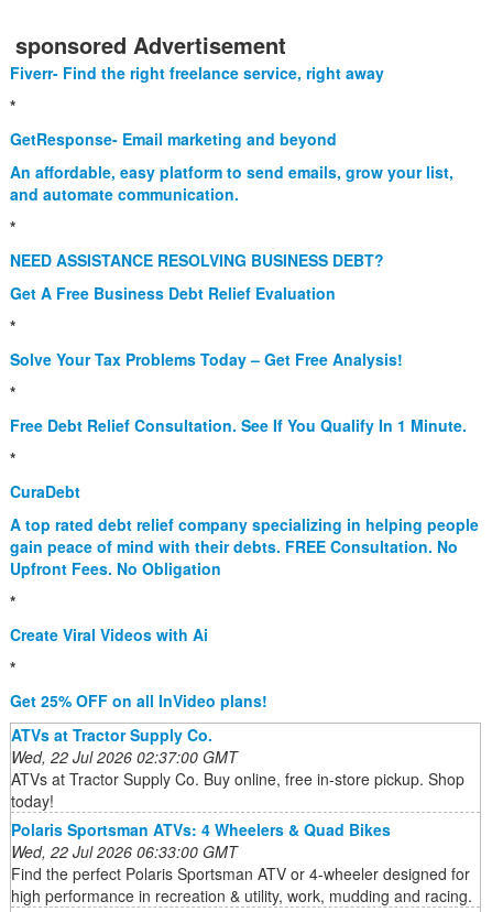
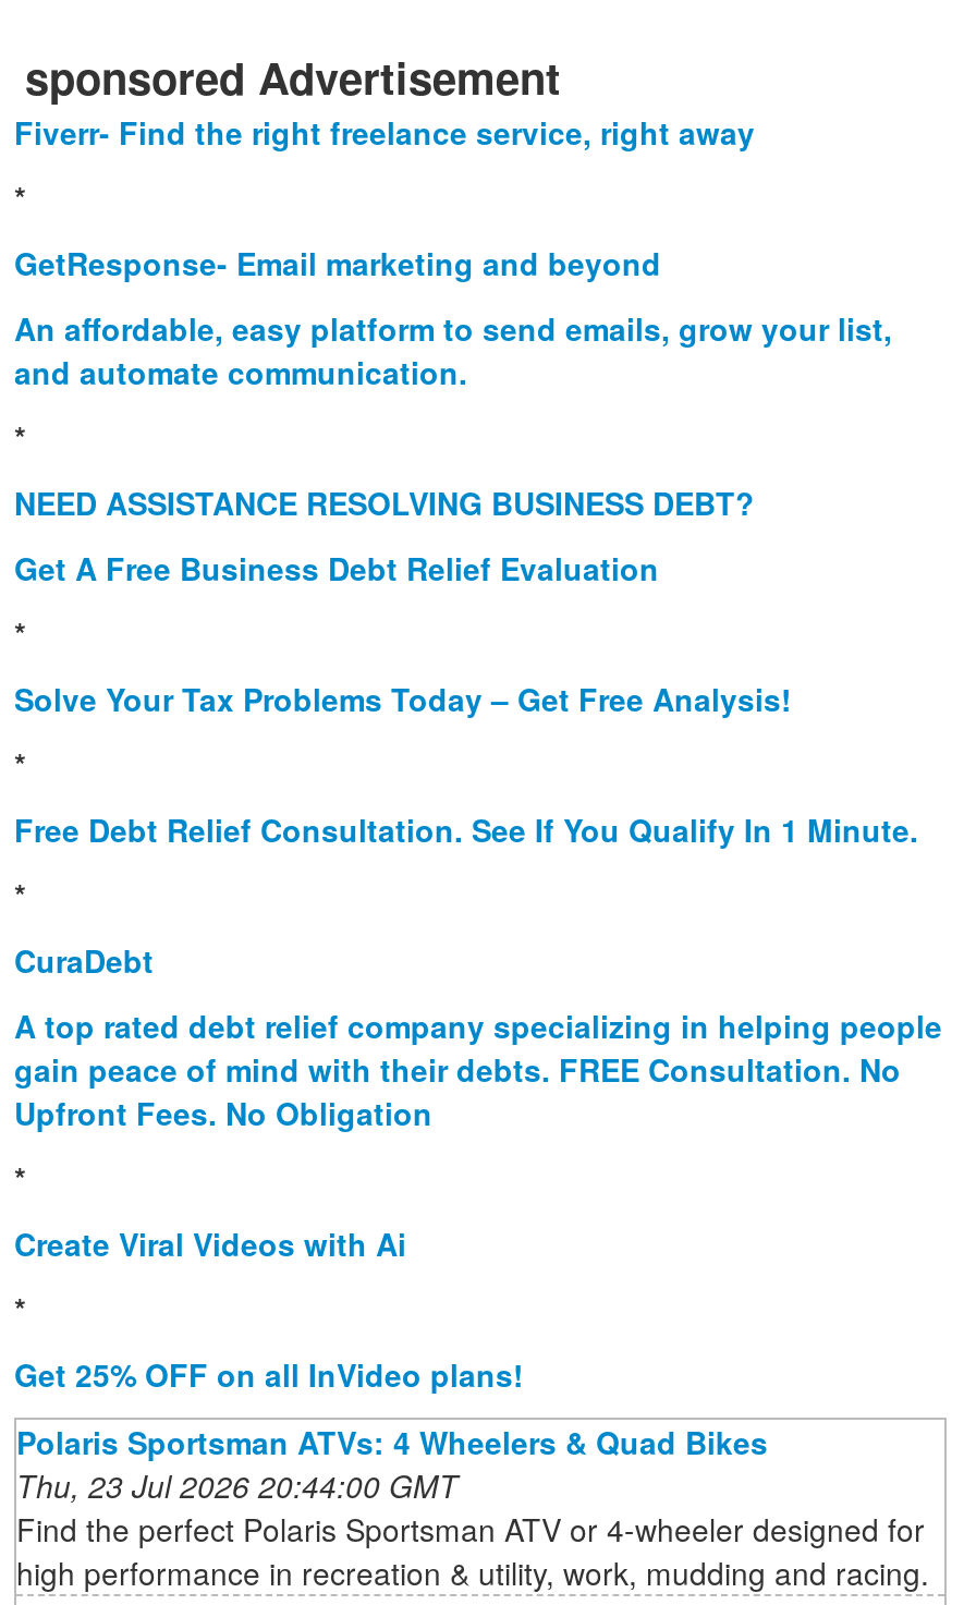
- ATVs at Tractor Supply Co.
- Wed, 22 Jul 2026 02:37:00 GMT
- ATVs at Tractor Supply Co. Buy online, free in-store pickup. Shop
- today!

- Wed, 22 Jul 2026 06:33:00 GMT
+ Thu, 23 Jul 2026 20:44:00 GMT
